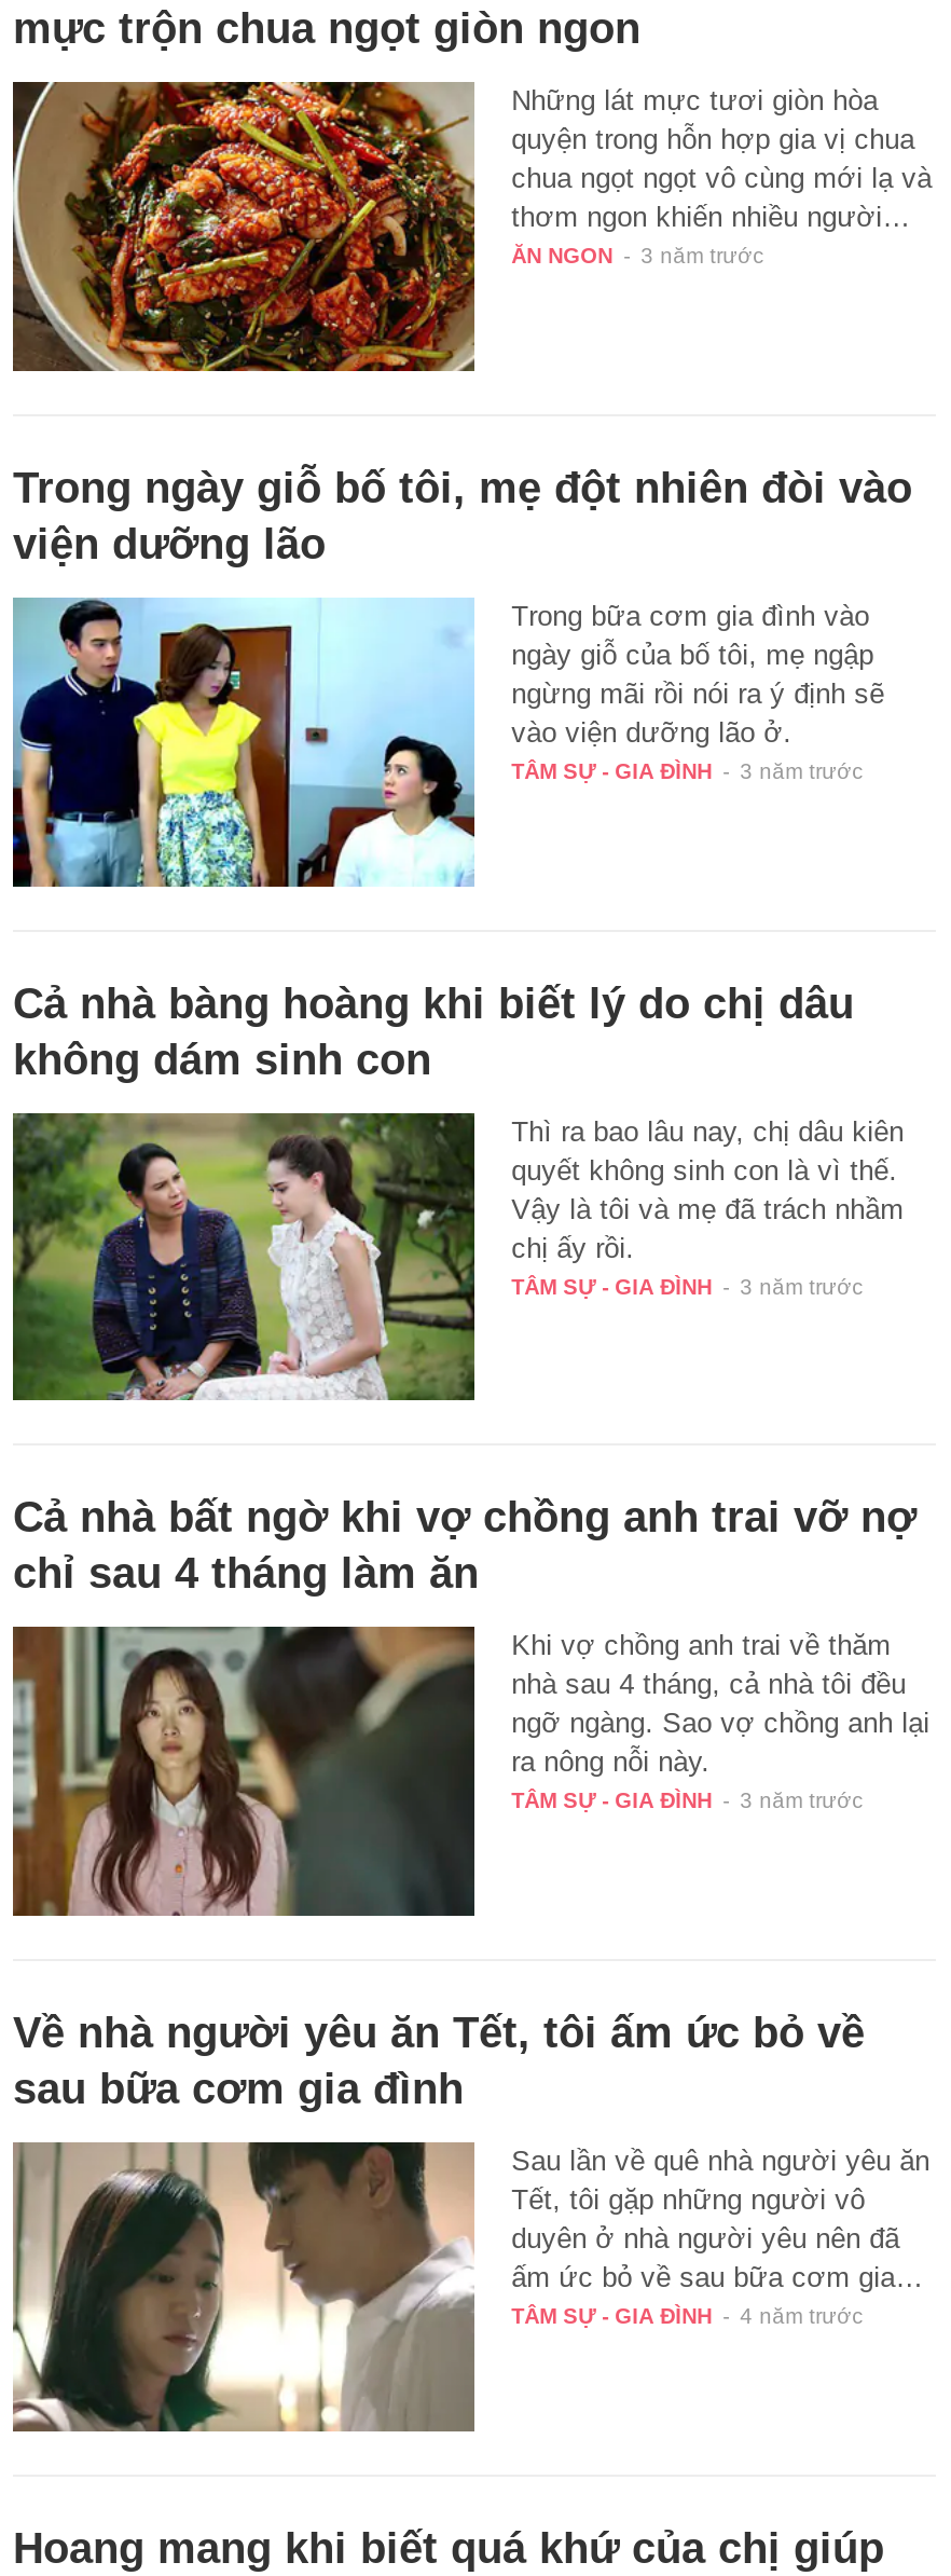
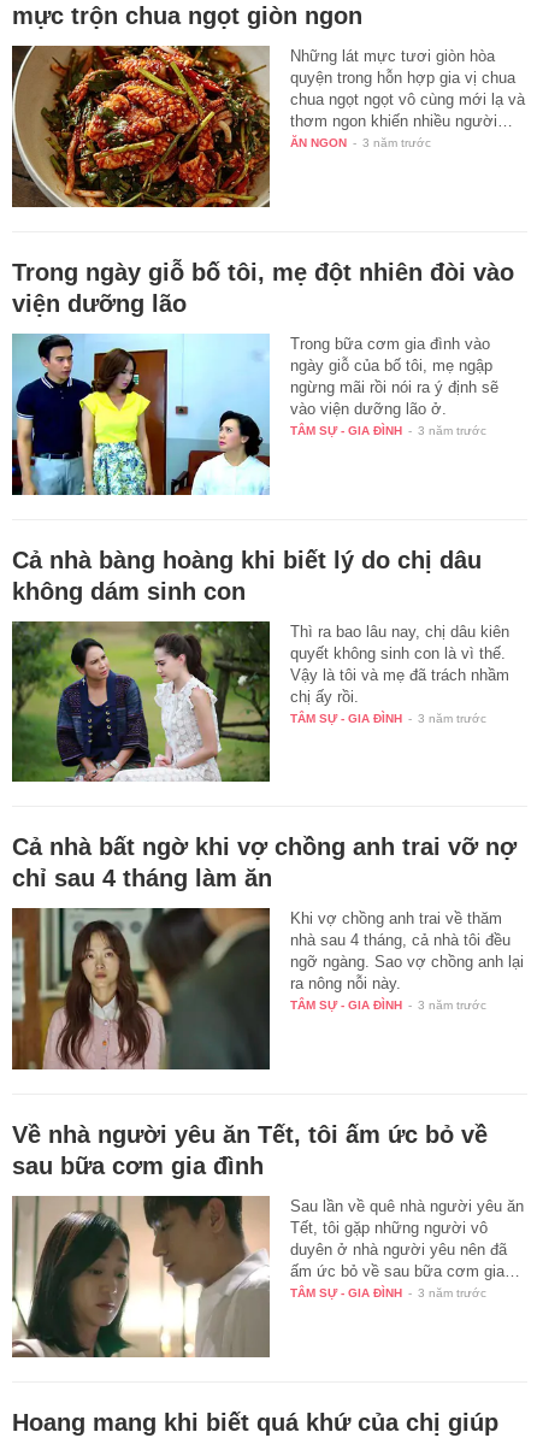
- TÂM SỰ - GIA ĐÌNH - 4 năm trước
+ TÂM SỰ - GIA ĐÌNH - 3 năm trước
